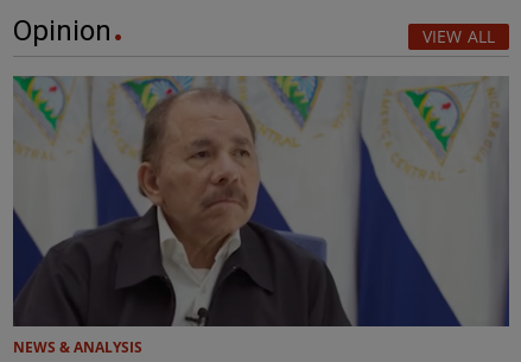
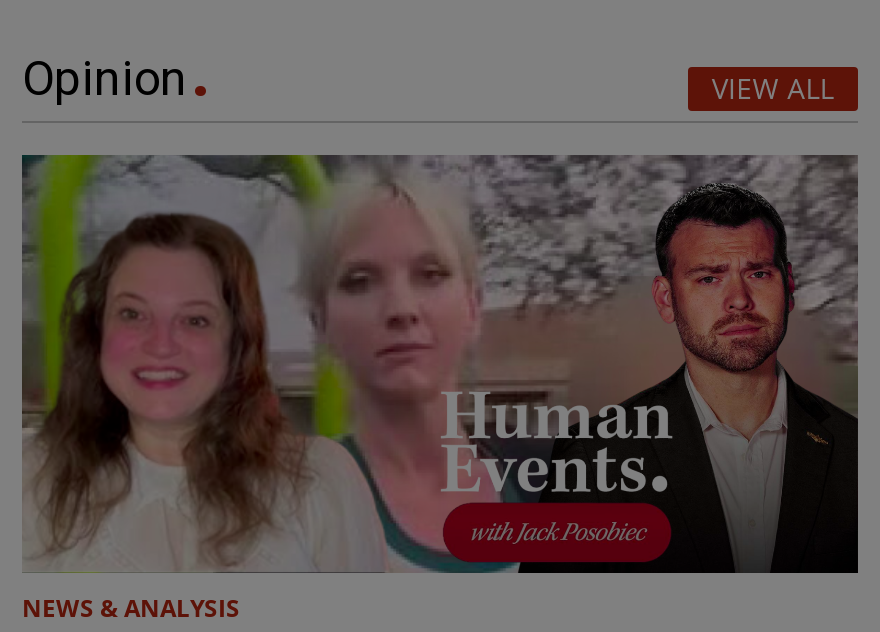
- [image]
+ [image]
